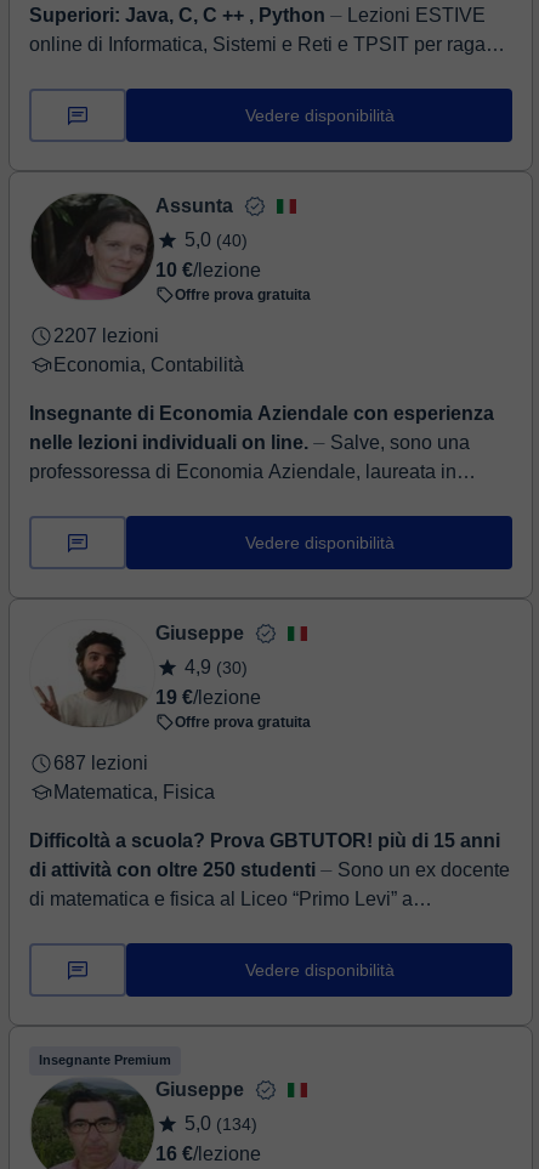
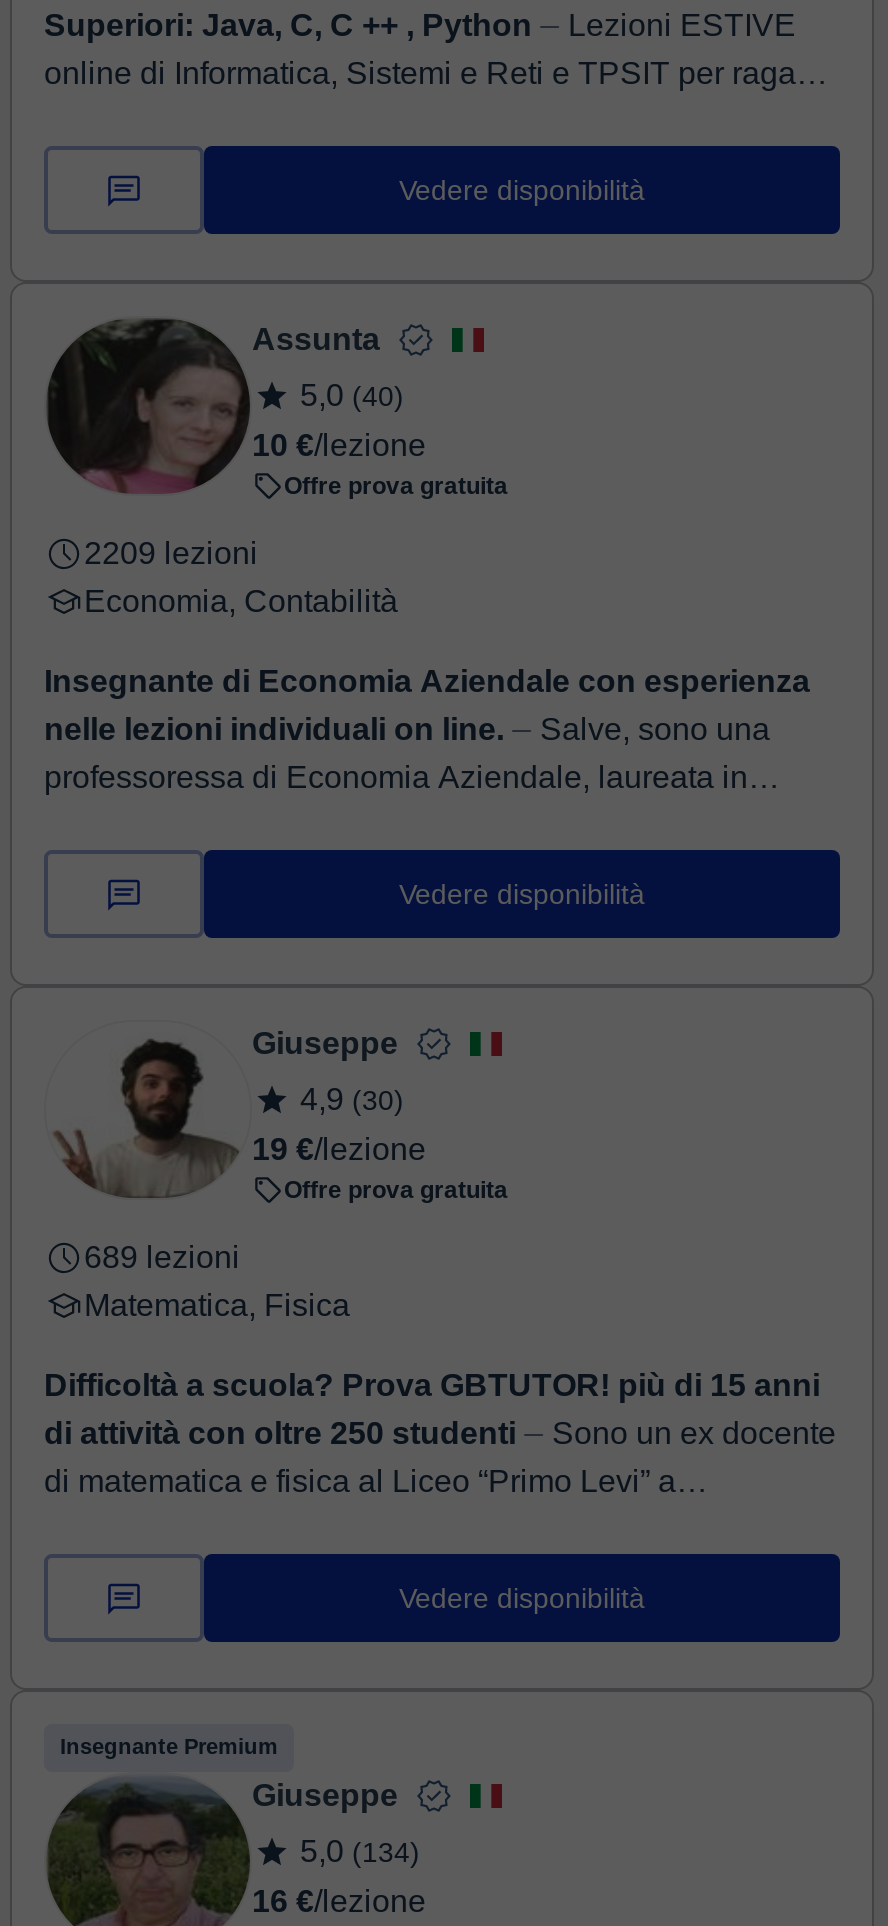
- 2207 lezioni
+ 2209 lezioni

- 687 lezioni
+ 689 lezioni
